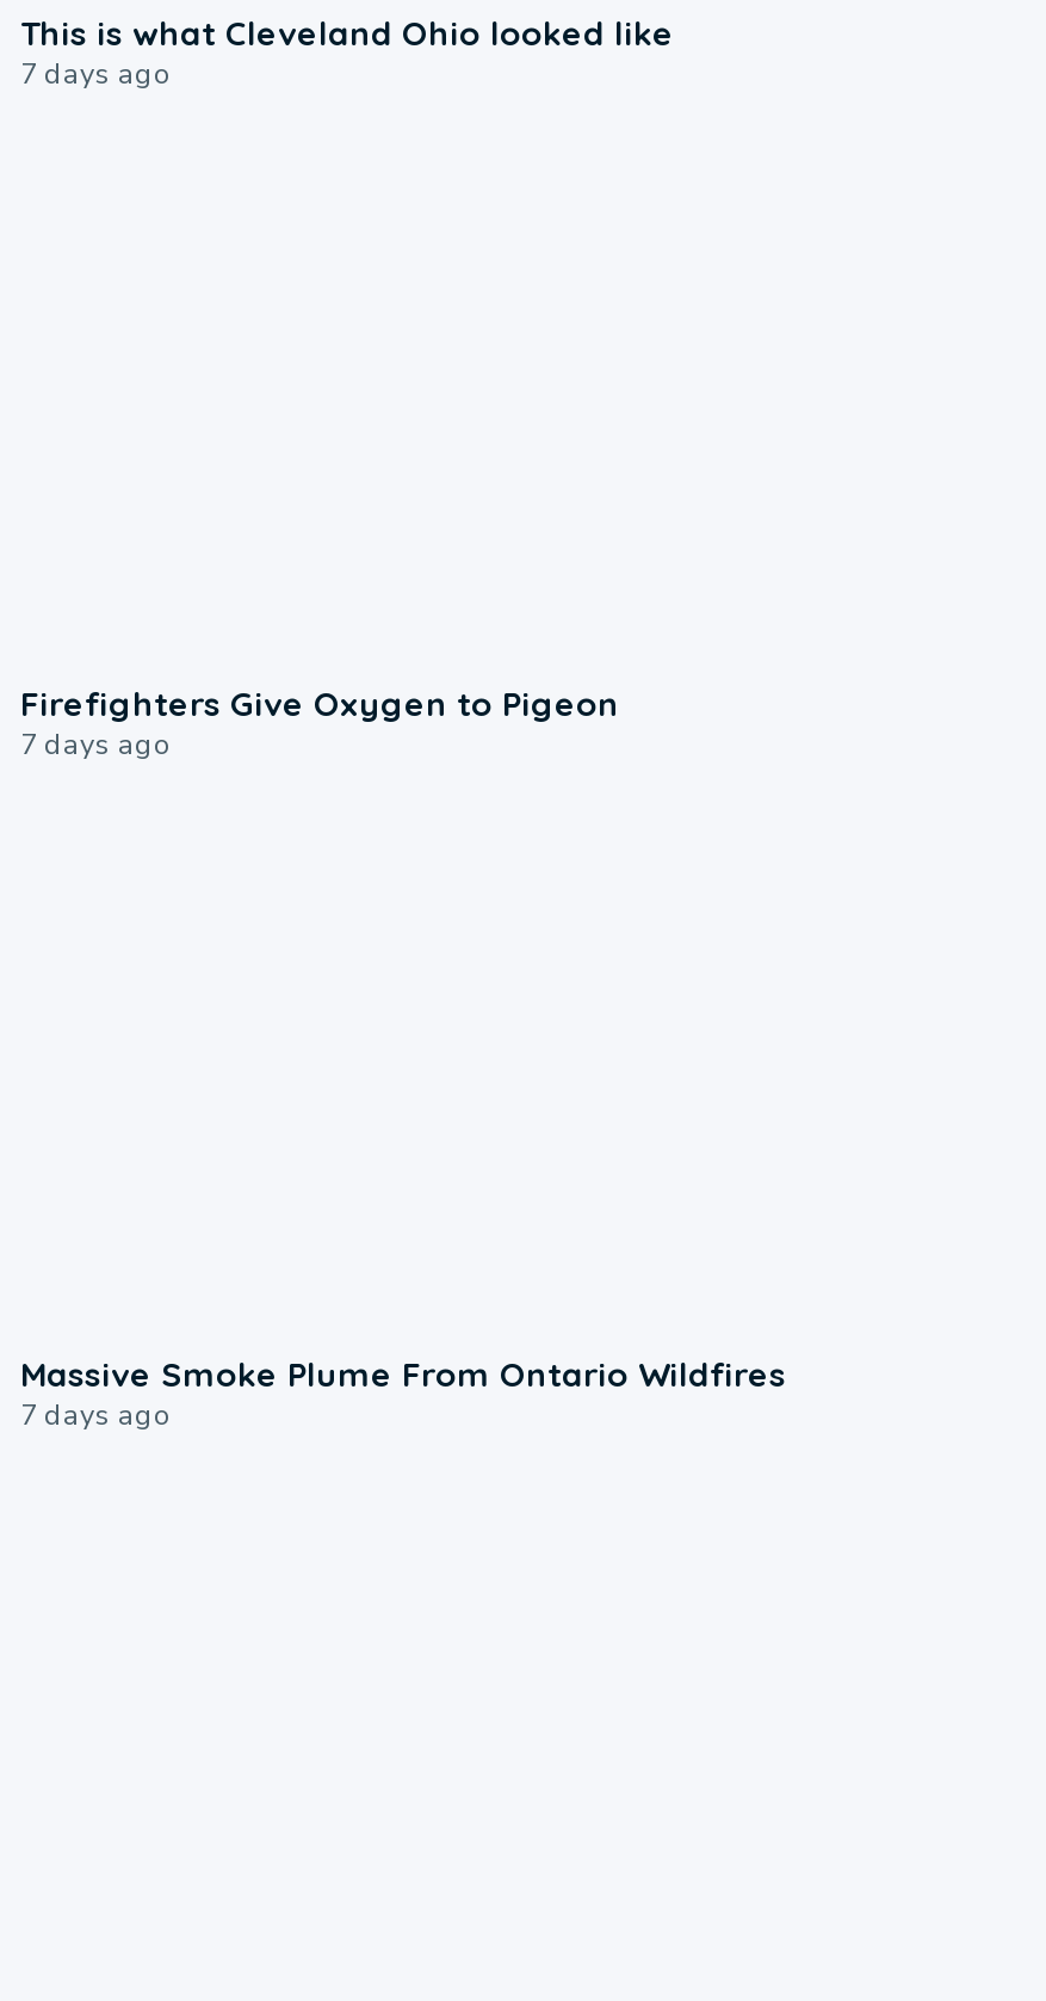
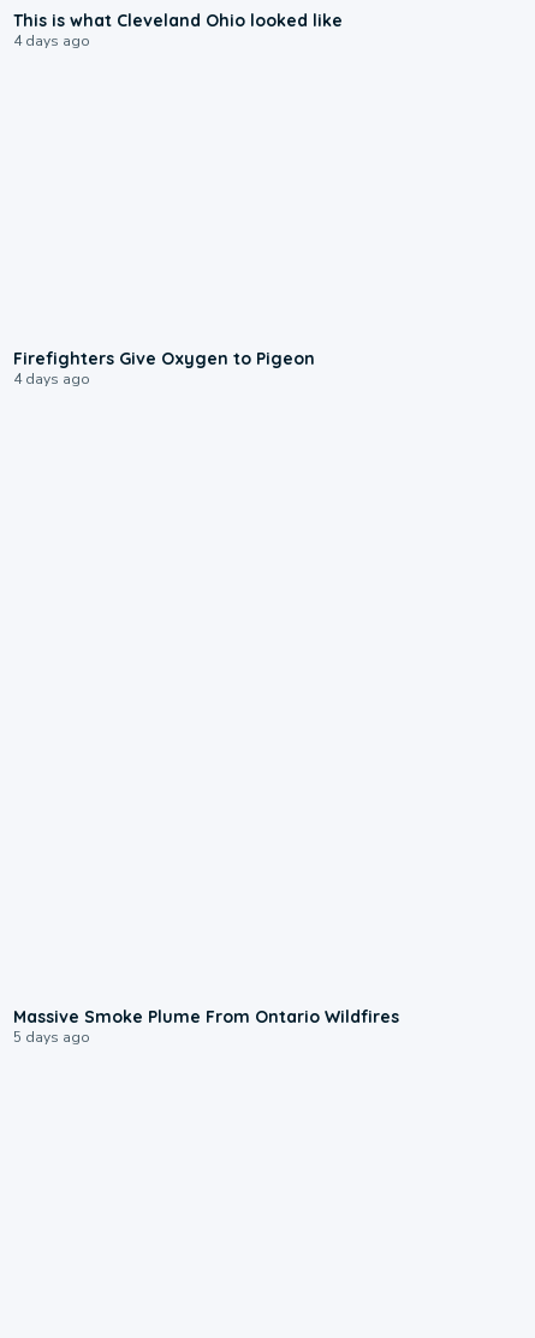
- 7 days ago
+ 4 days ago

- 7 days ago
+ 4 days ago

- 7 days ago
+ 5 days ago
